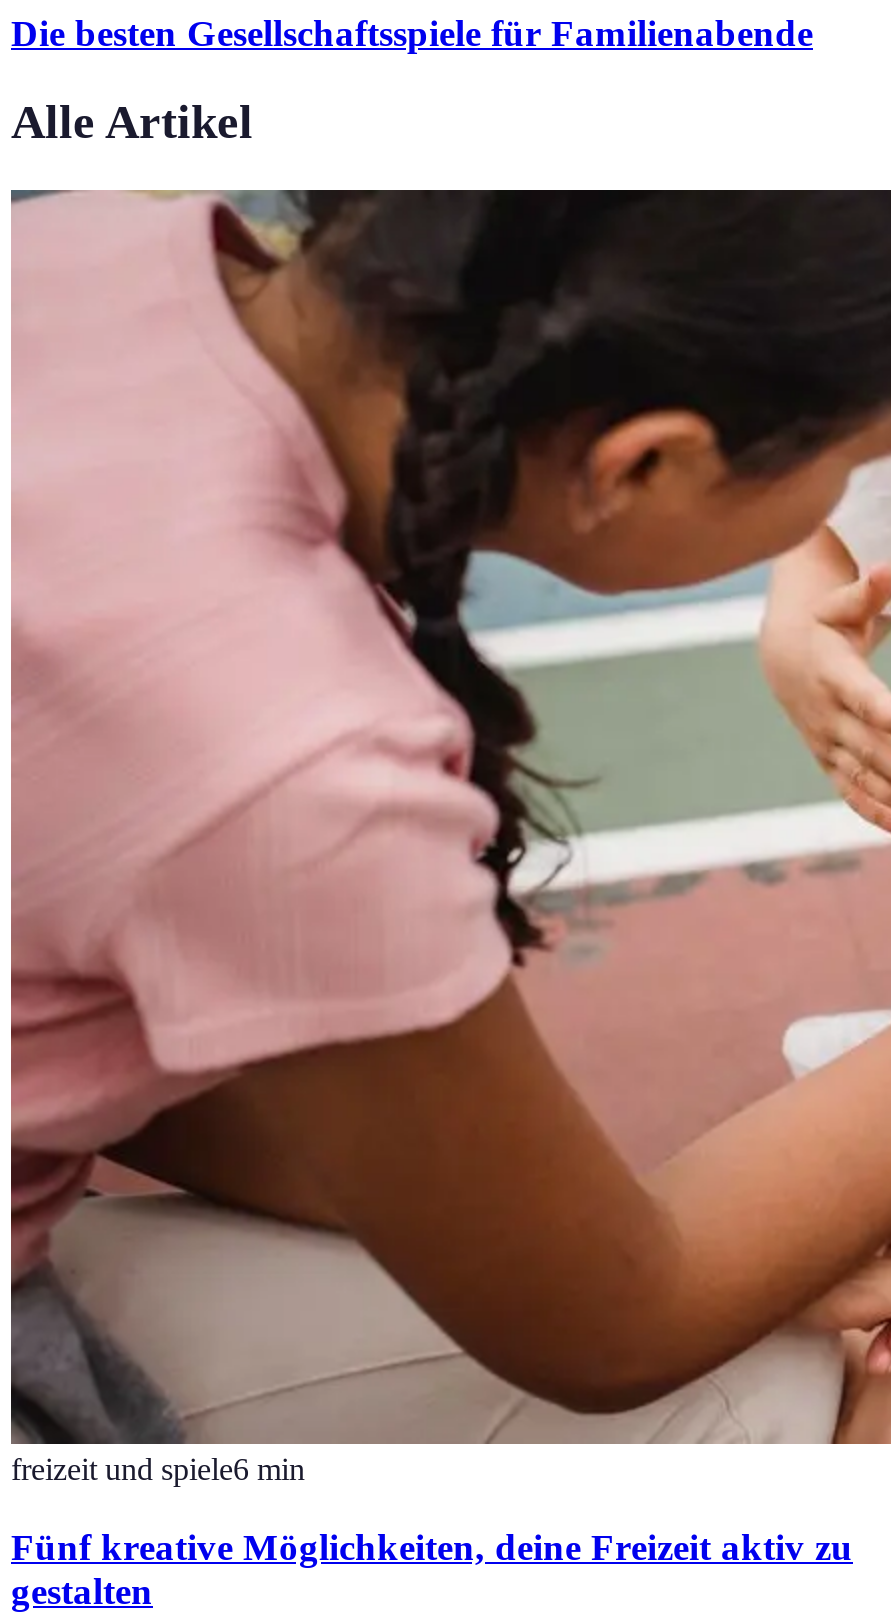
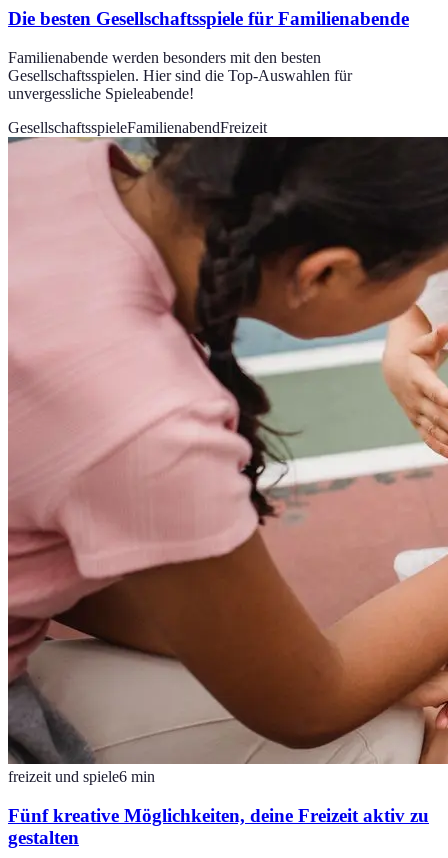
- Alle Artikel
+ Familienabende werden besonders mit den besten
+ Gesellschaftsspielen. Hier sind die Top-Auswahlen für
+ unvergessliche Spieleabende!
+ GesellschaftsspieleFamilienabendFreizeit
